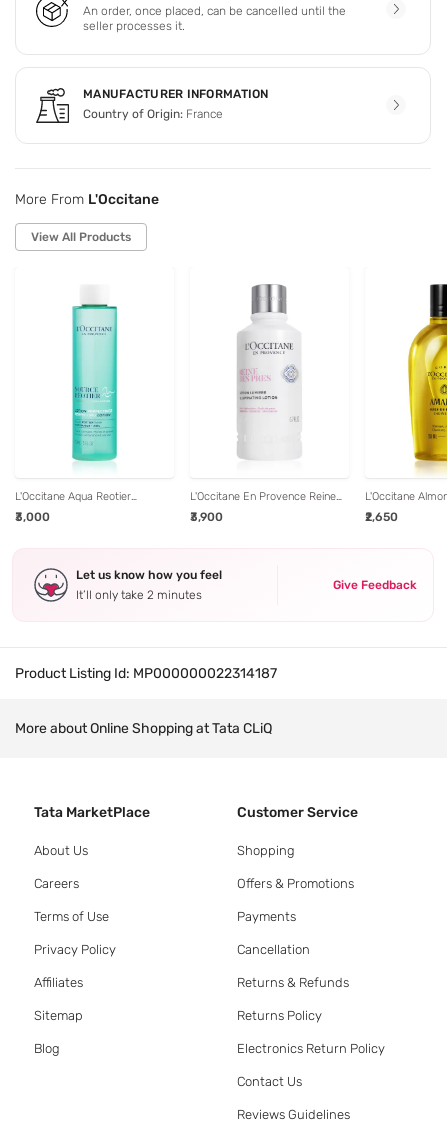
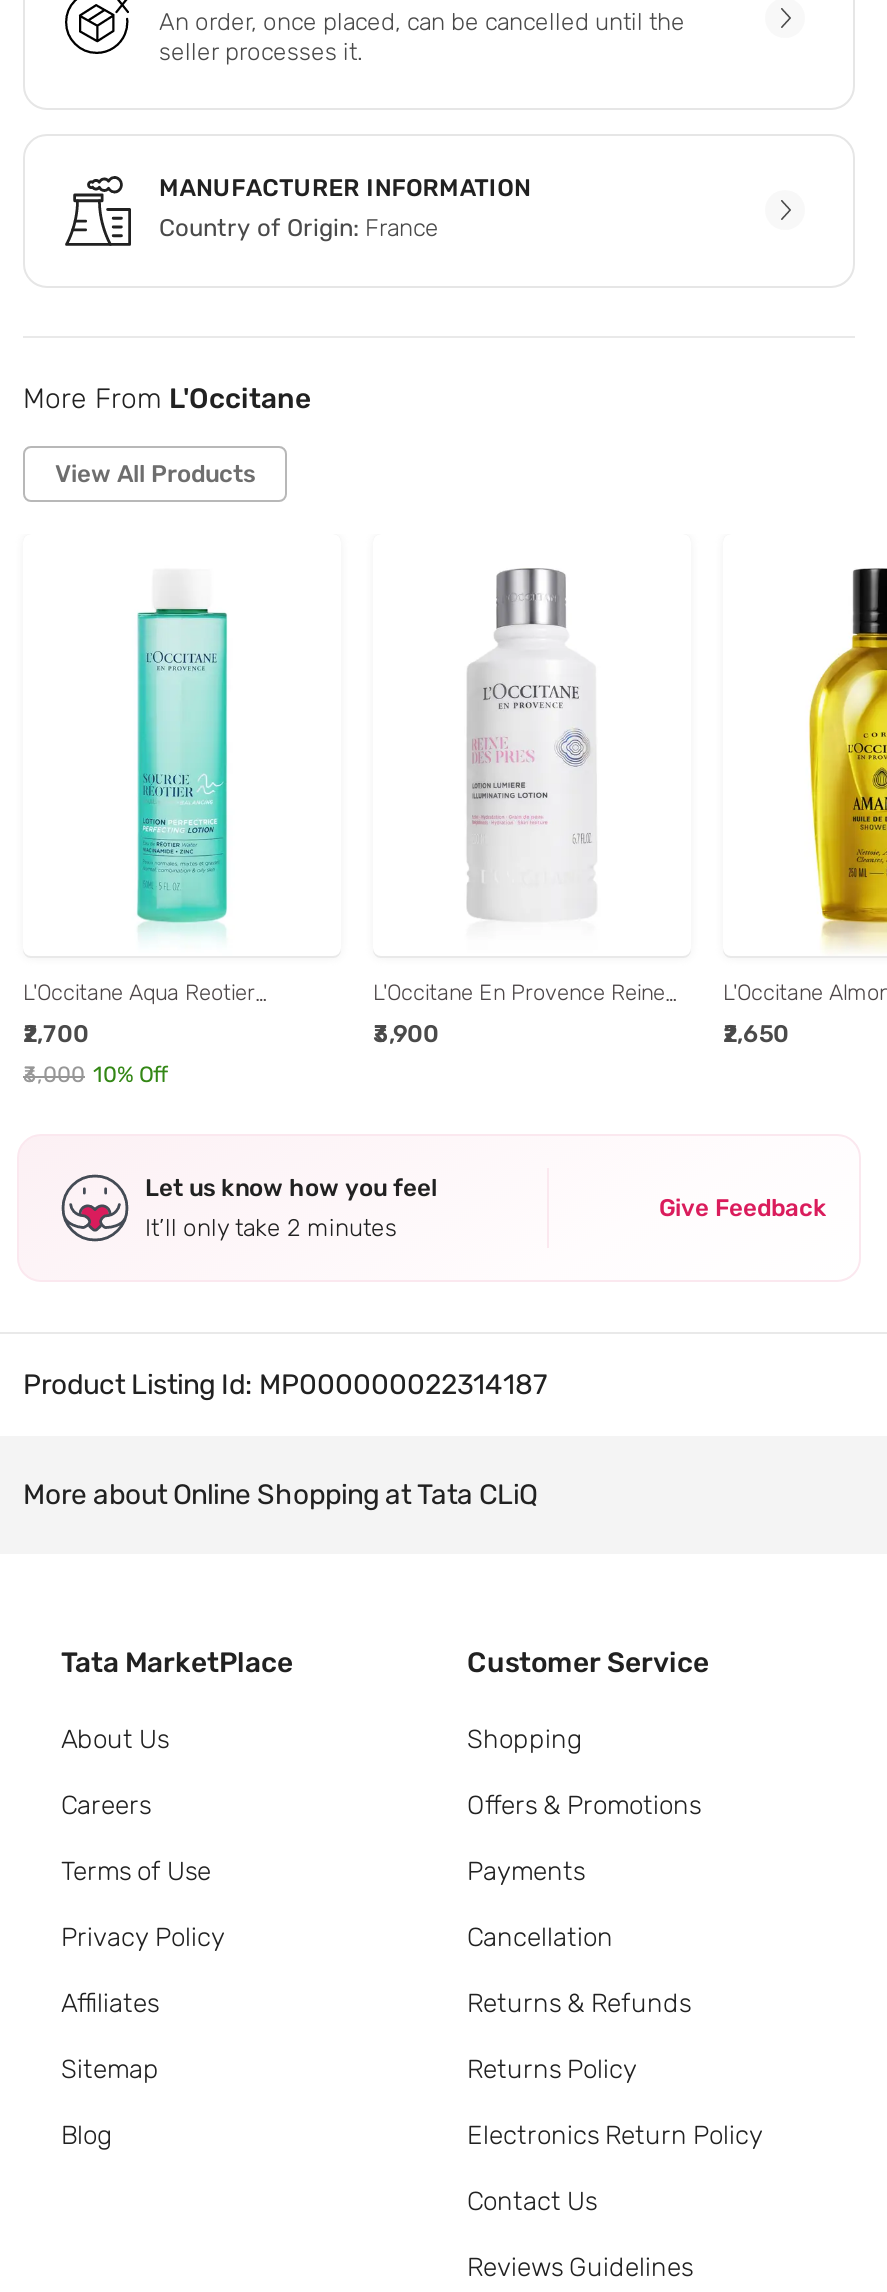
- ₹3,000
+ ₹2,700
+ ₹3,000 10% Off
